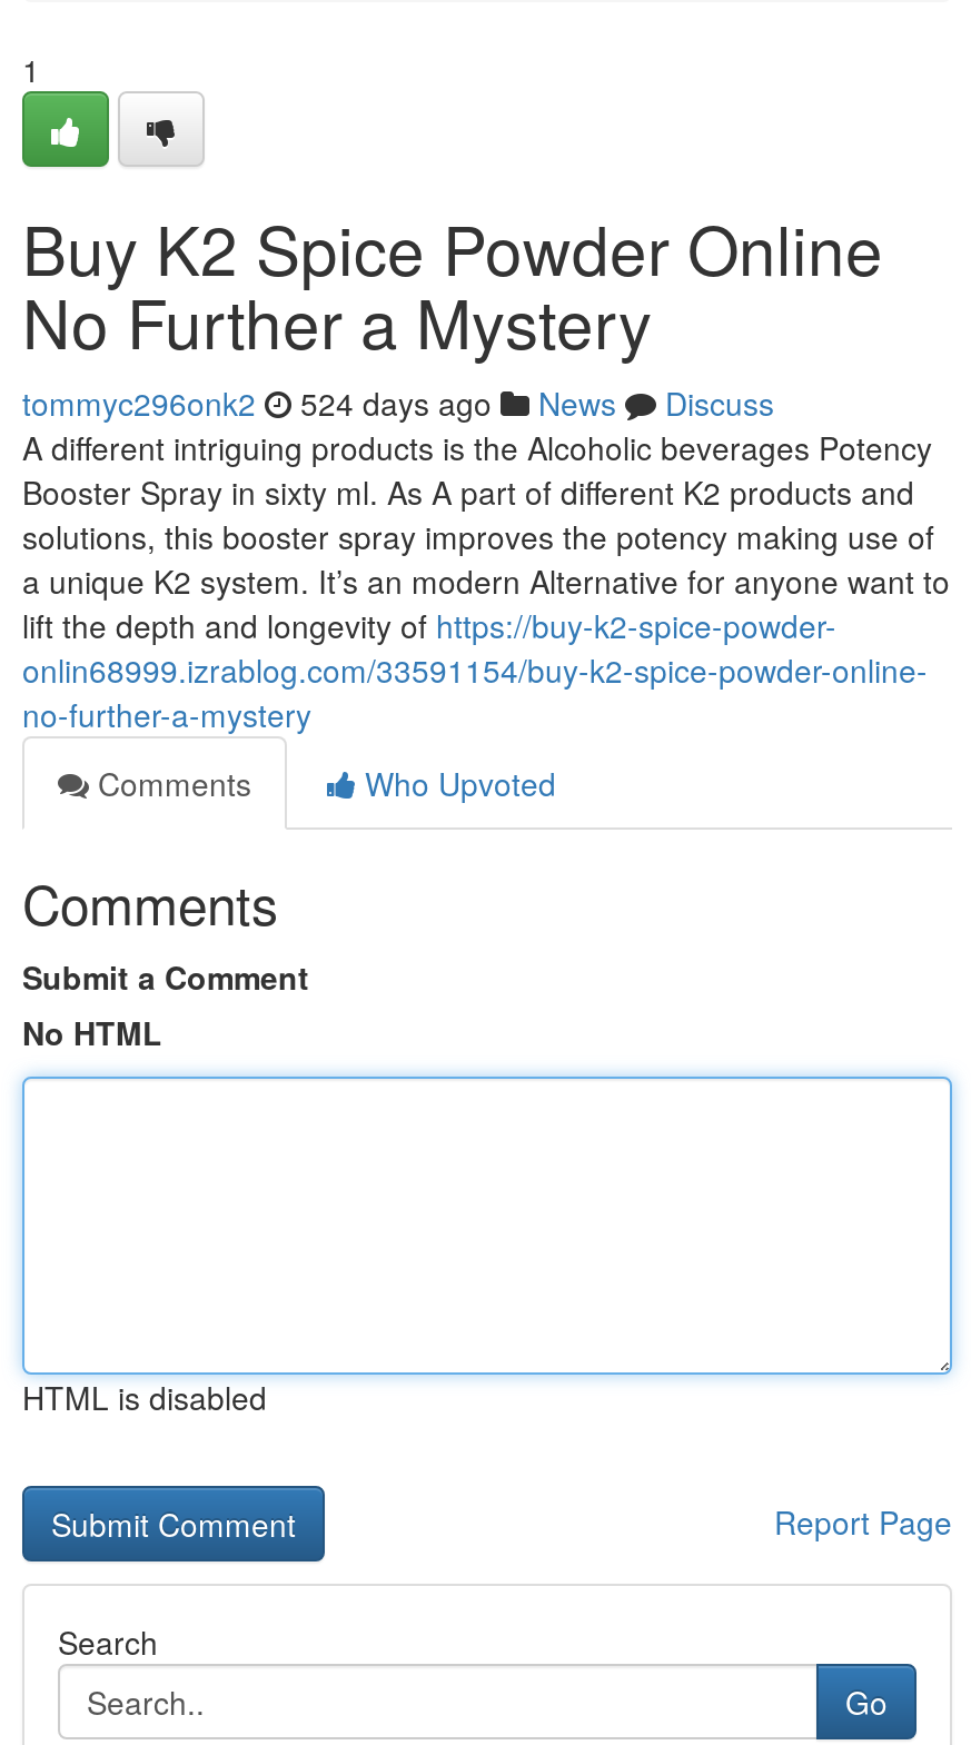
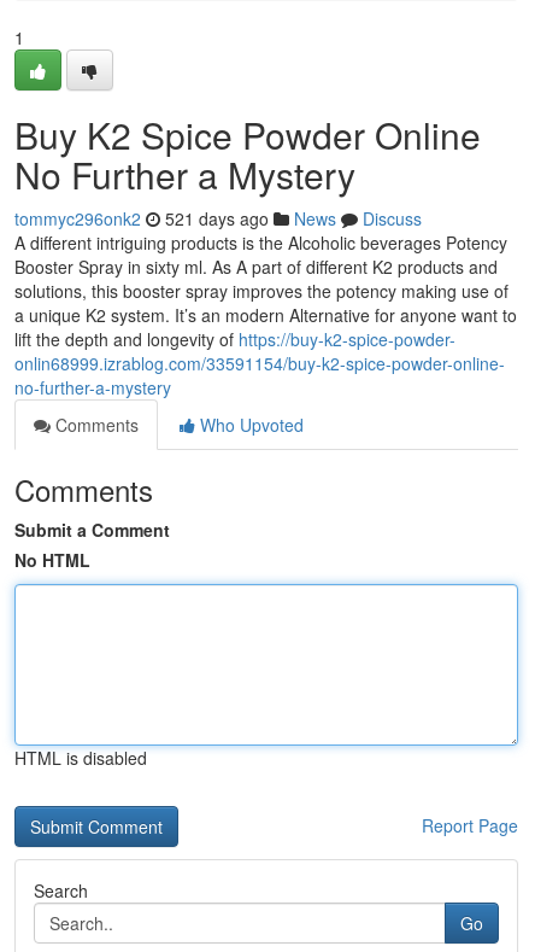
- tommyc296onk2 524 days ago News Discuss
+ tommyc296onk2 521 days ago News Discuss
